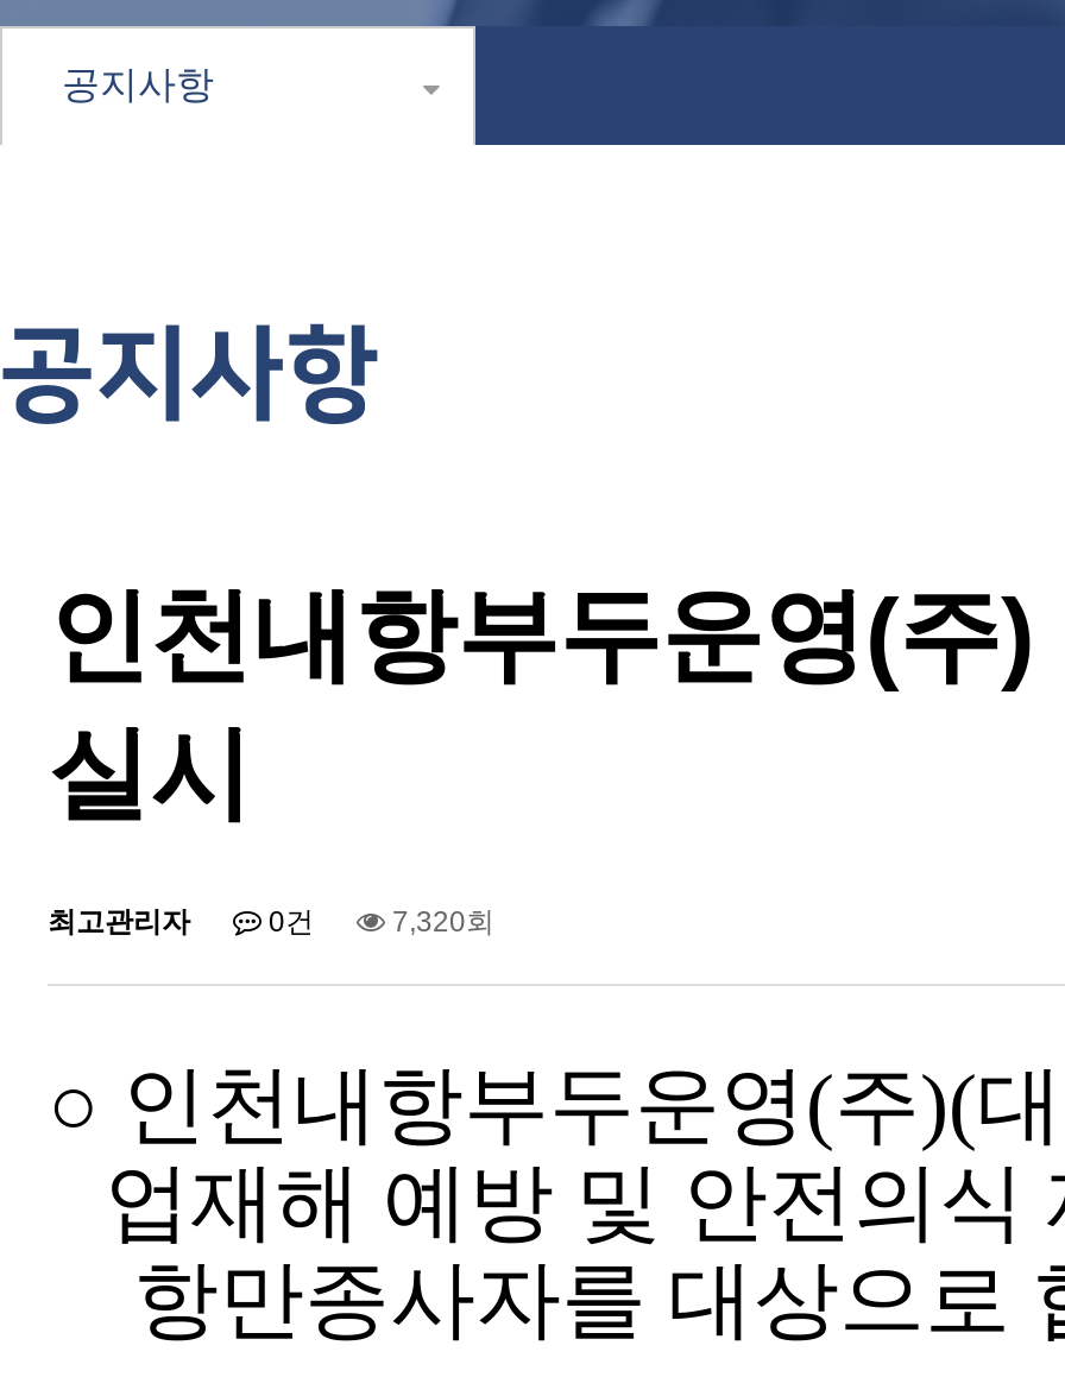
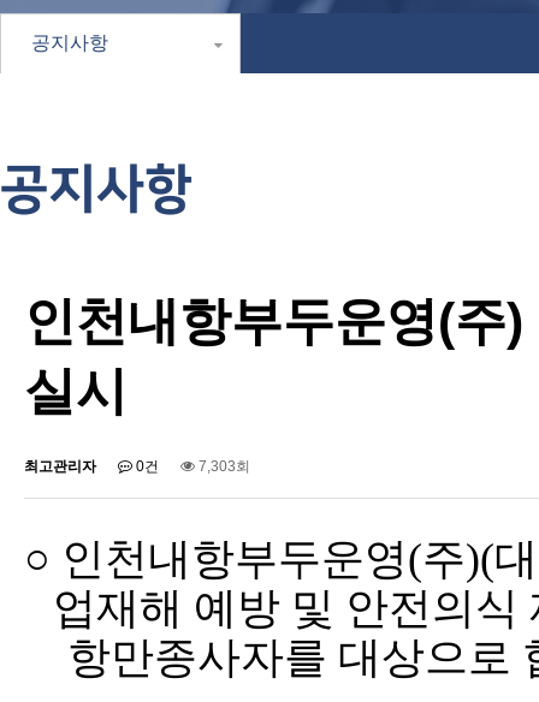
- 7,320회
+ 7,303회
